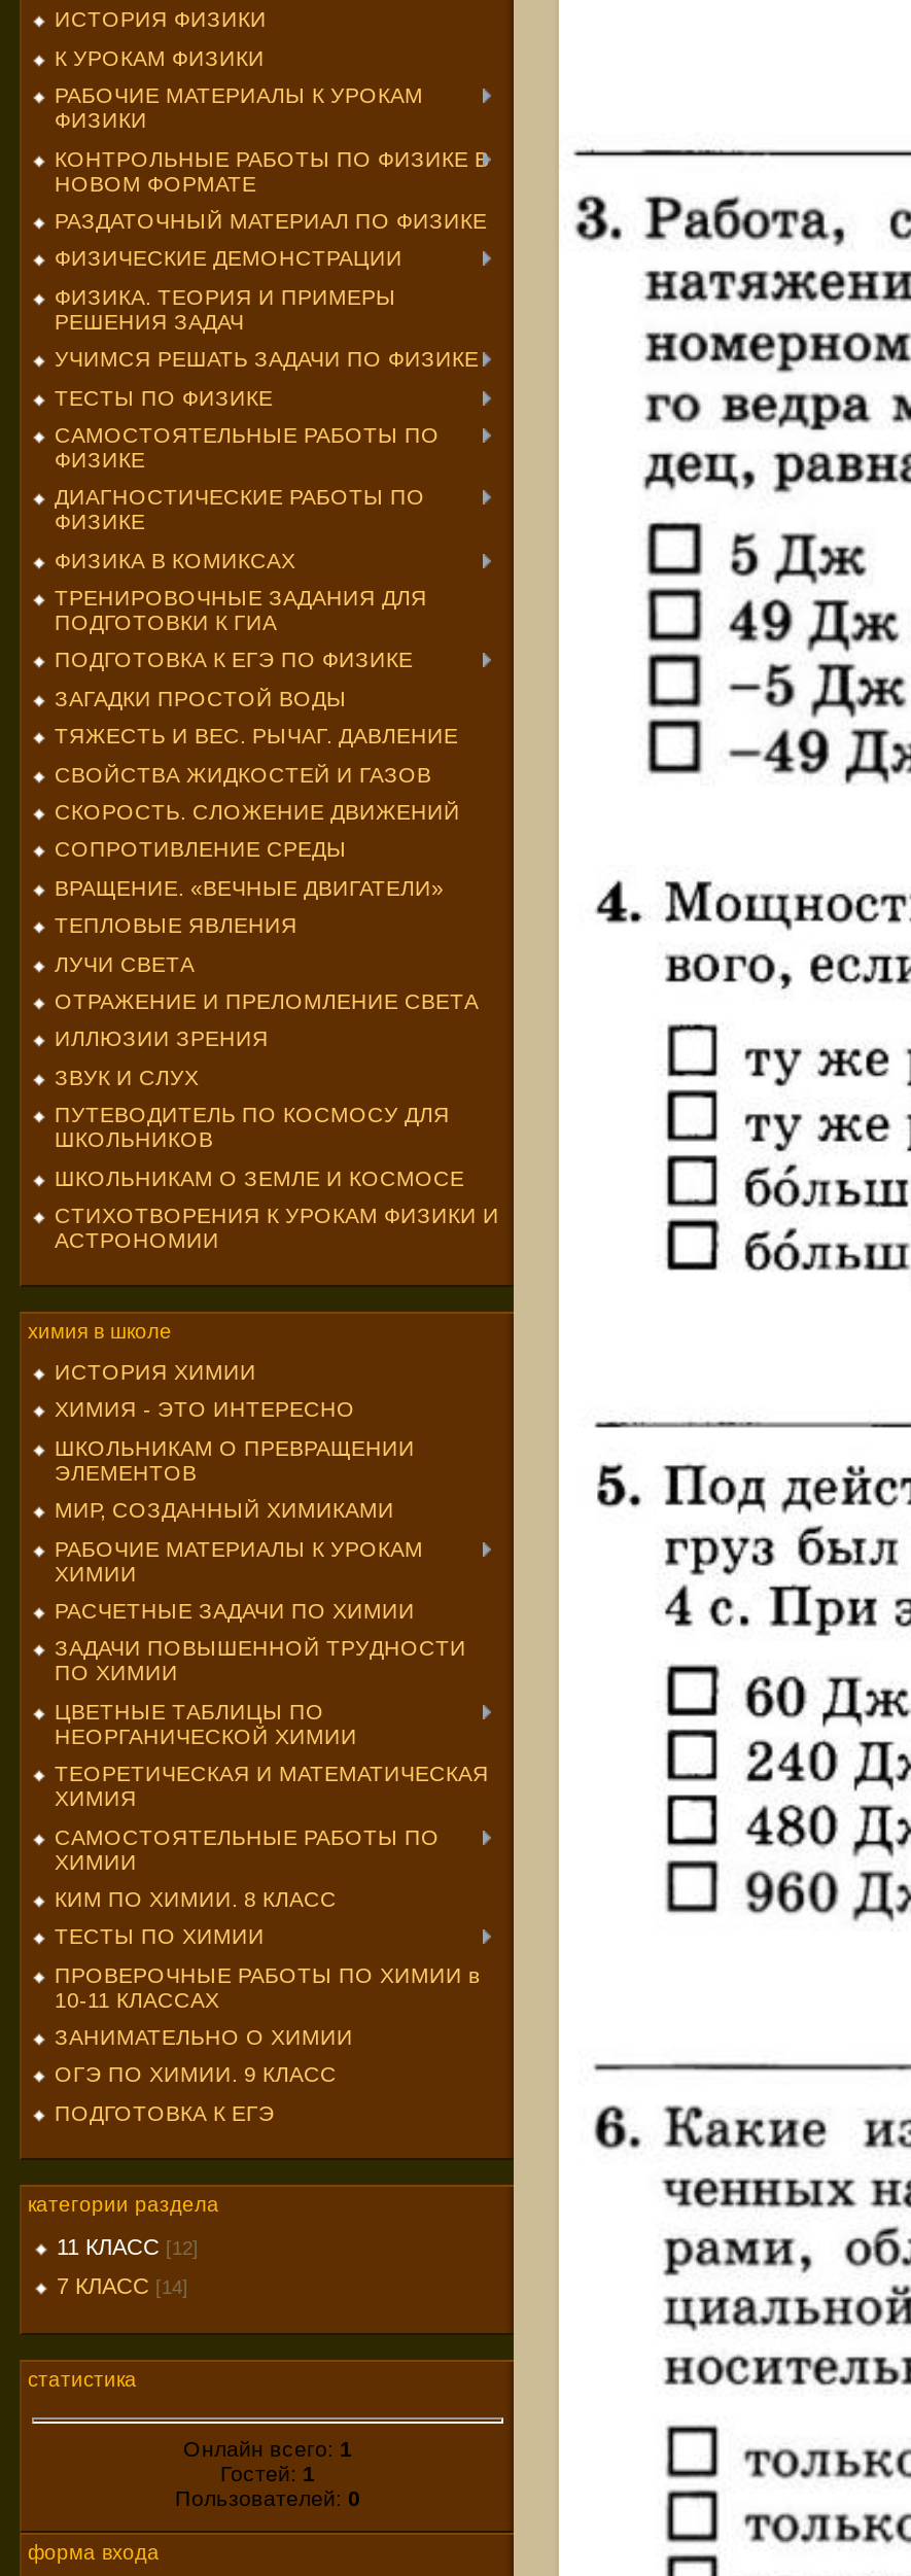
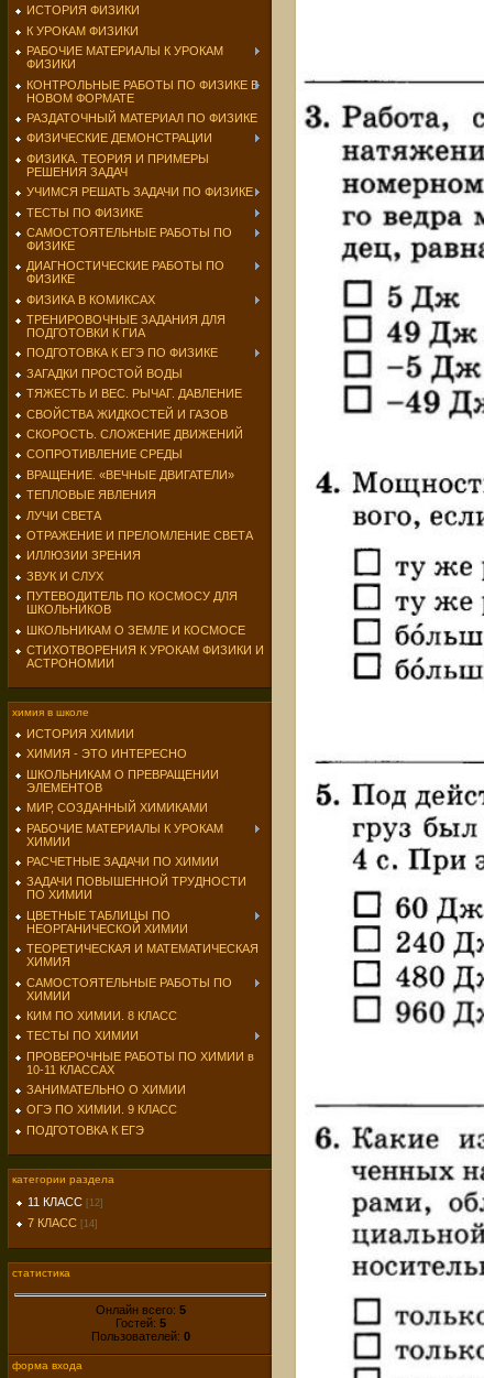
- Онлайн всего: 1
+ Онлайн всего: 5

- Гостей: 1
+ Гостей: 5
